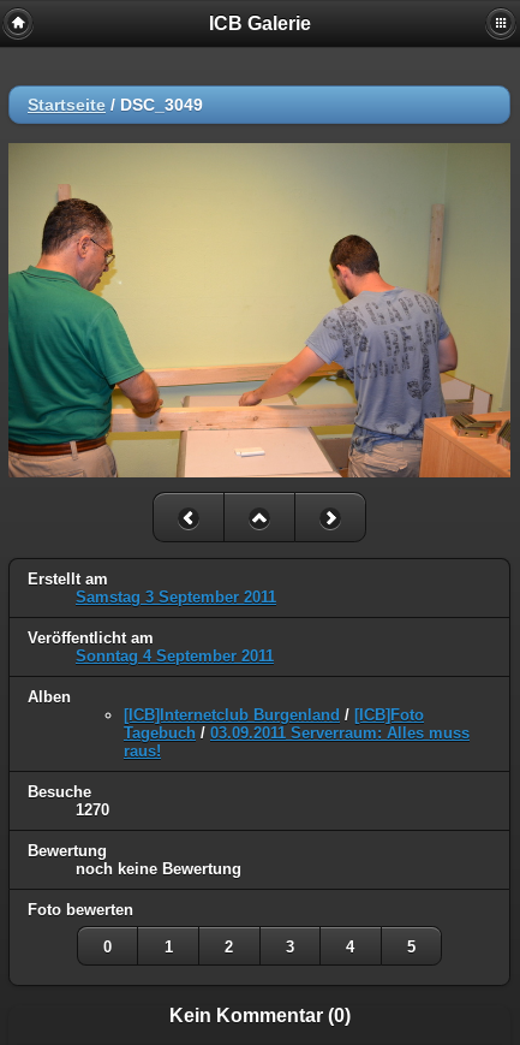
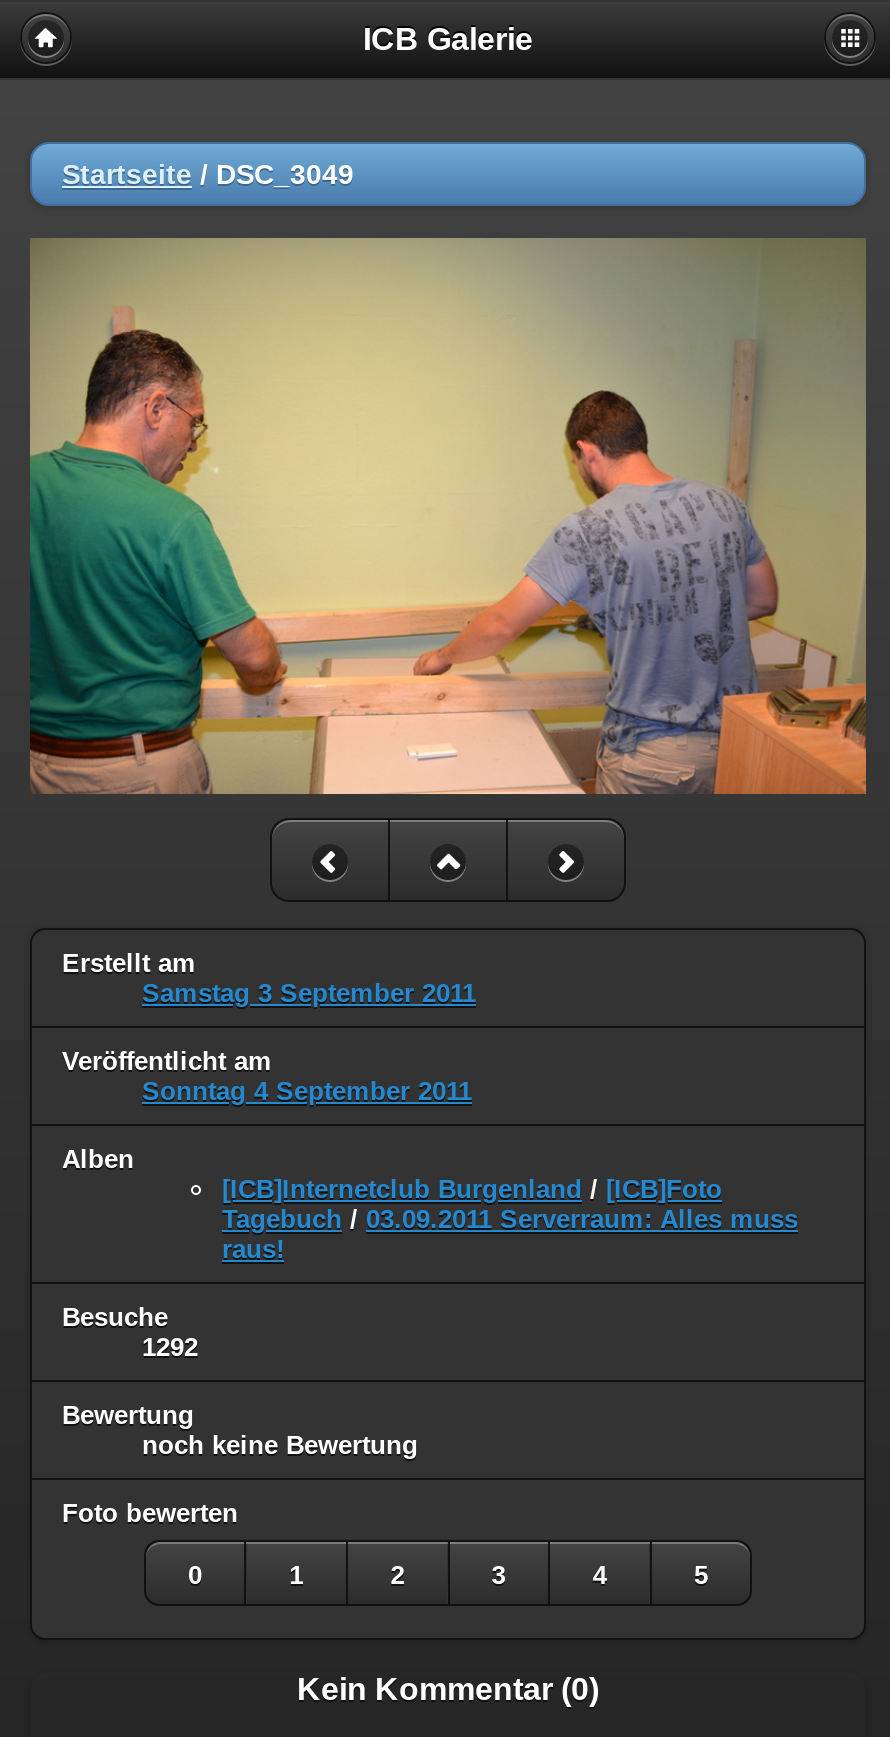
- 1270
+ 1292
